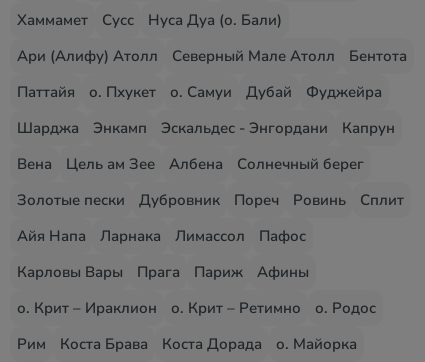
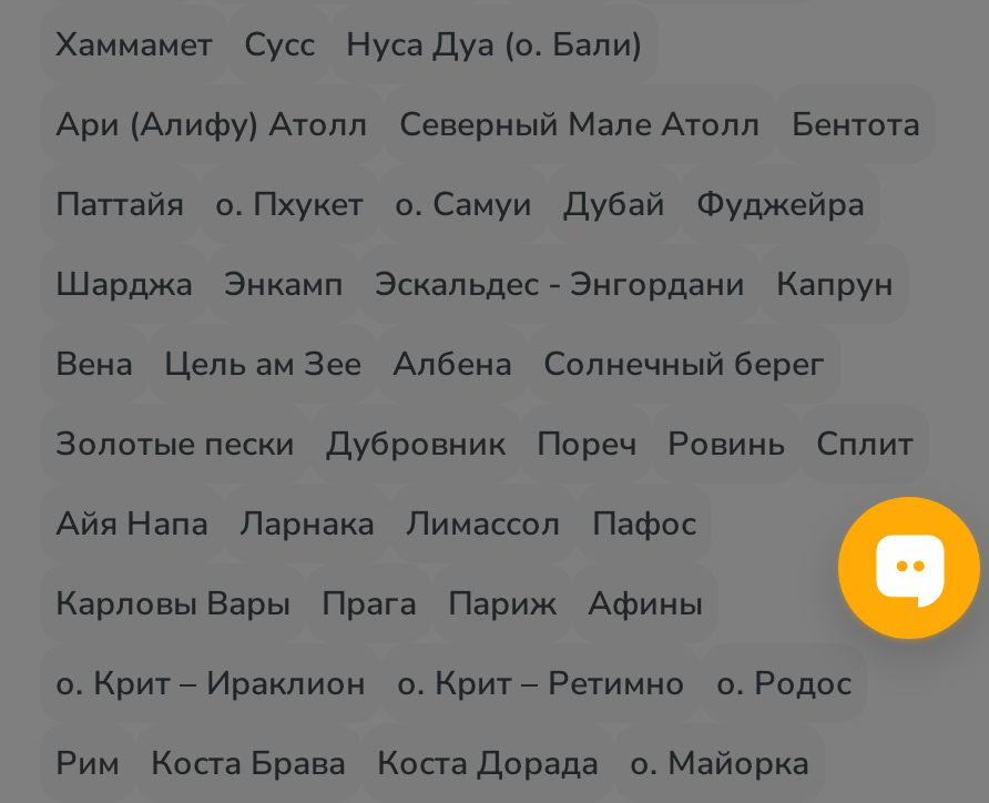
+ [image]
